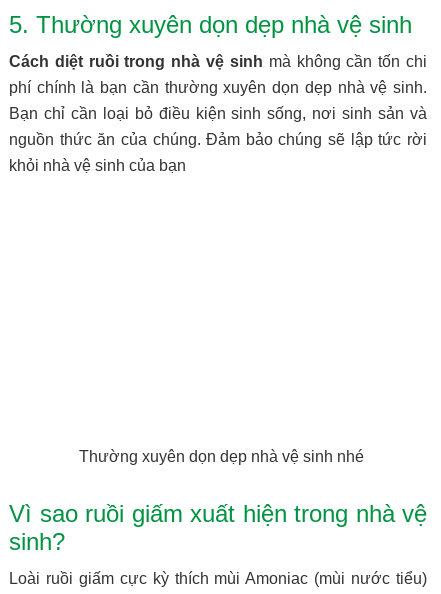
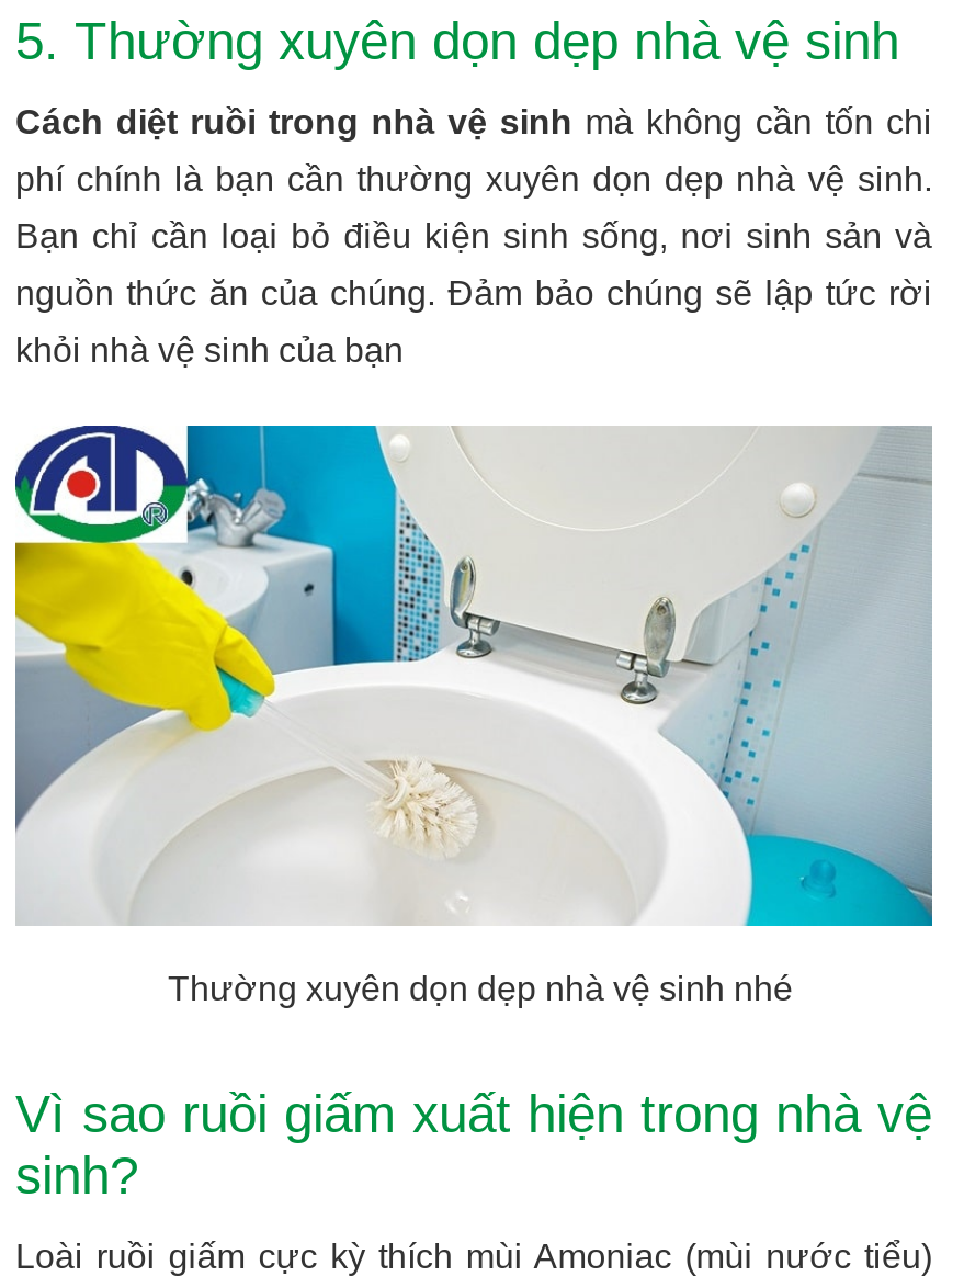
+ [image]
